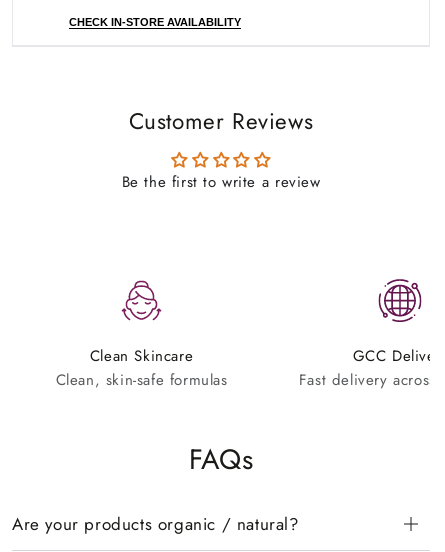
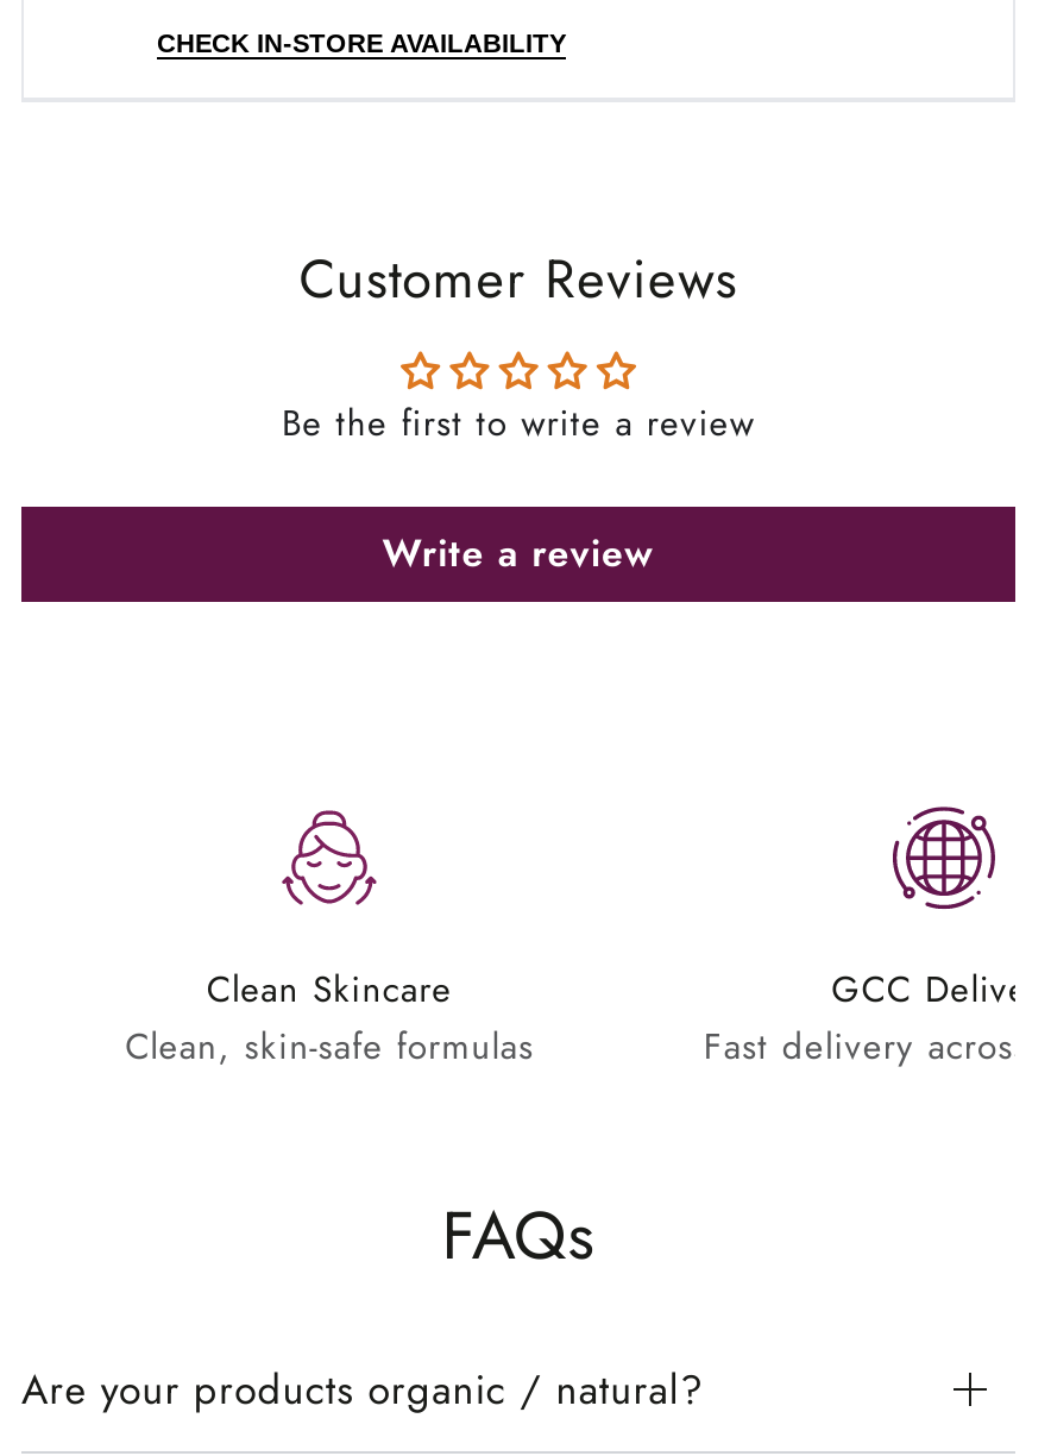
+ Write a review
